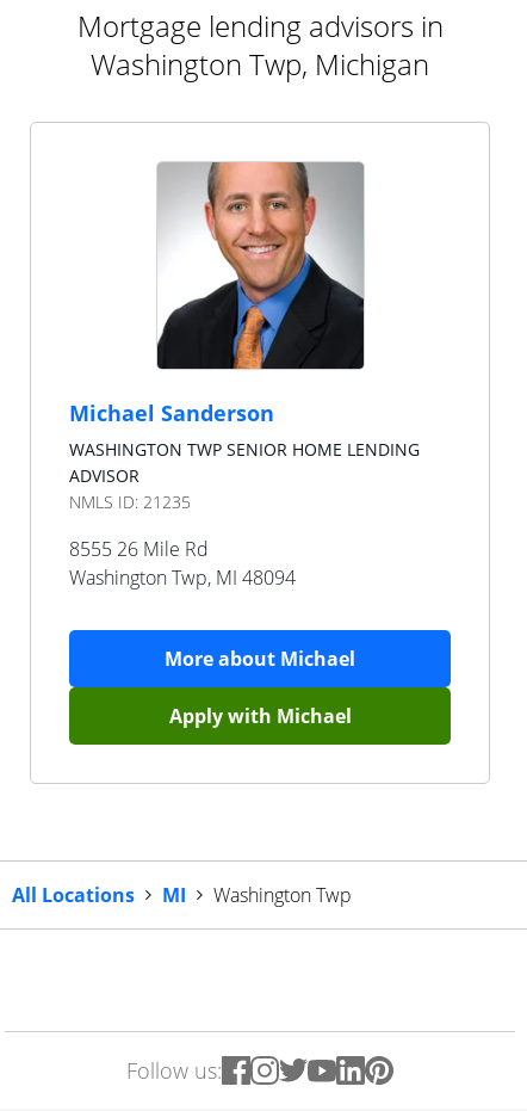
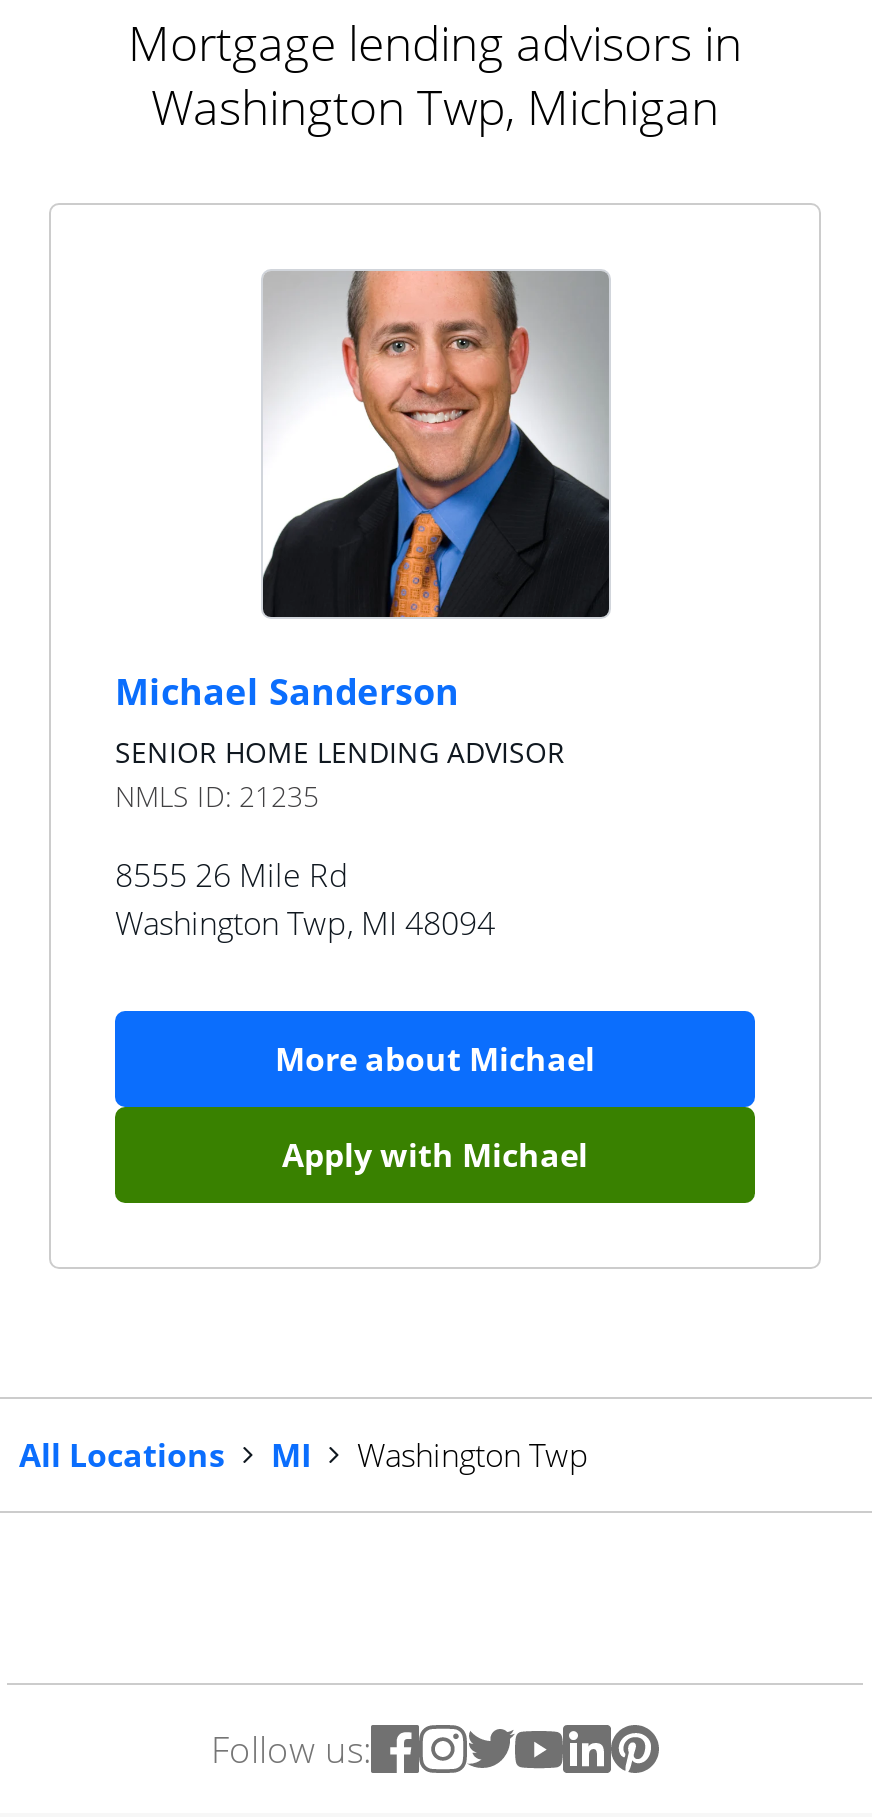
- WASHINGTON TWP SENIOR HOME LENDING
- ADVISOR
+ SENIOR HOME LENDING ADVISOR
